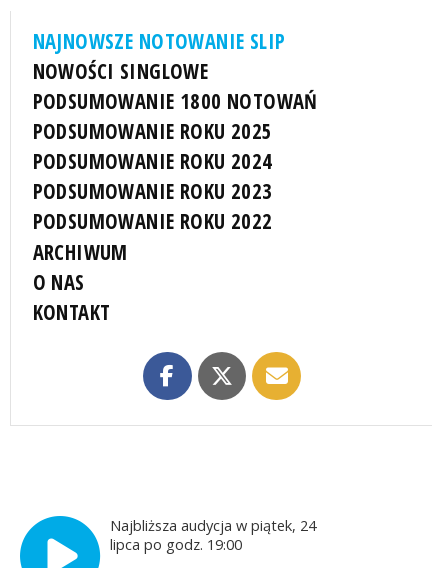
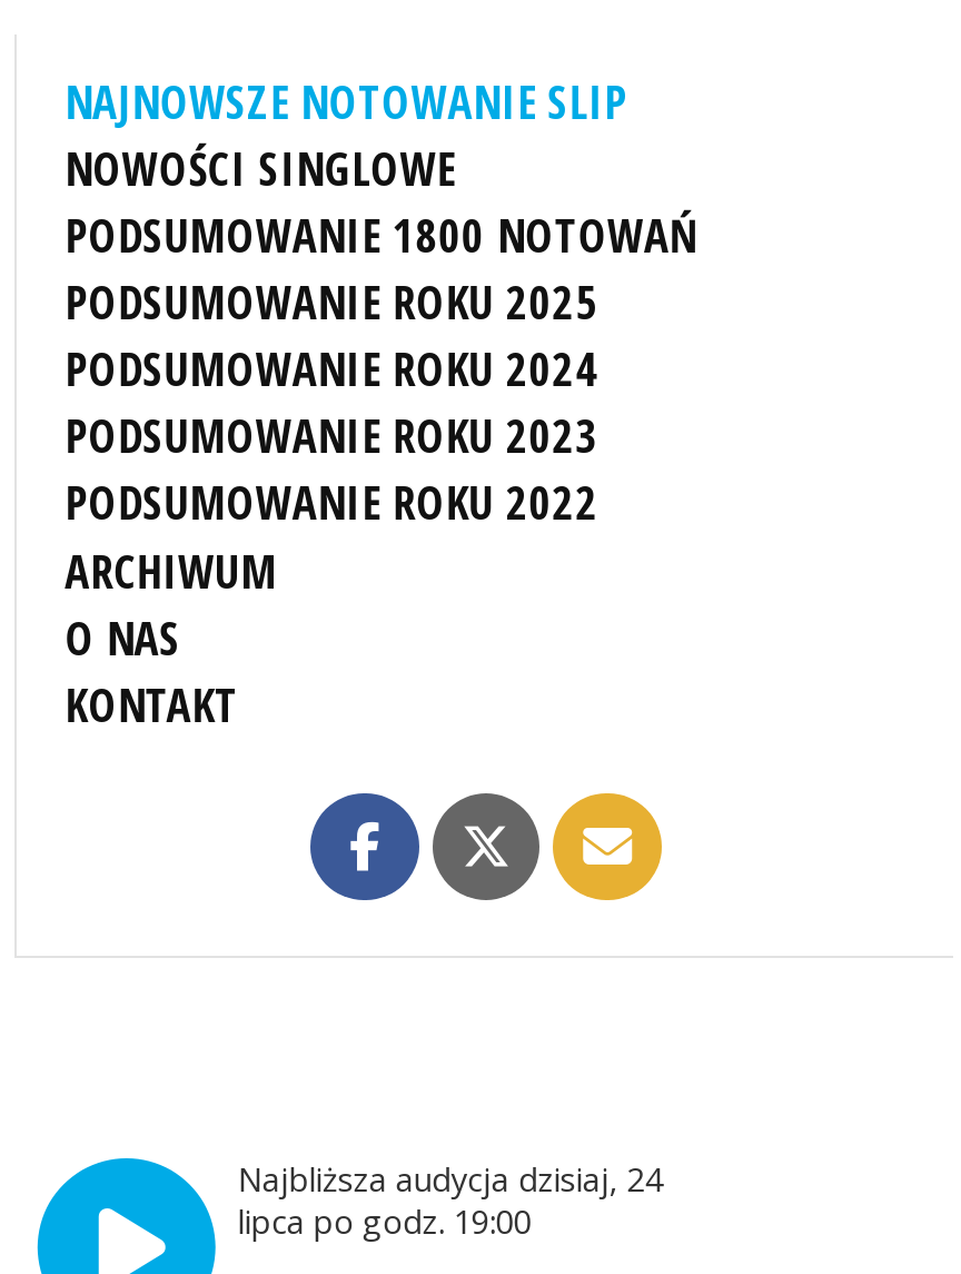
- Najbliższa audycja w piątek, 24
+ Najbliższa audycja dzisiaj, 24
